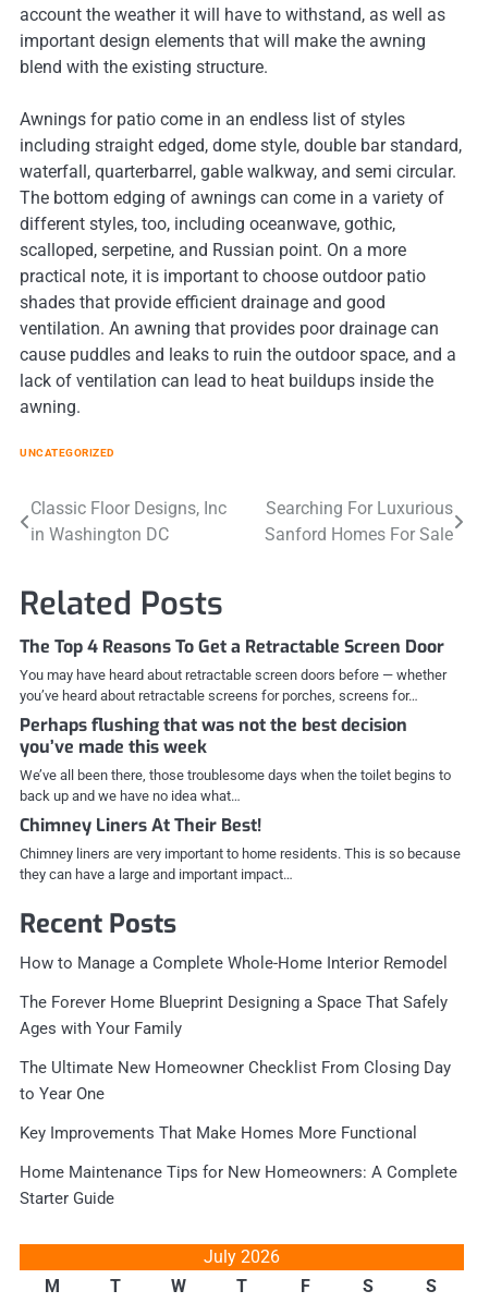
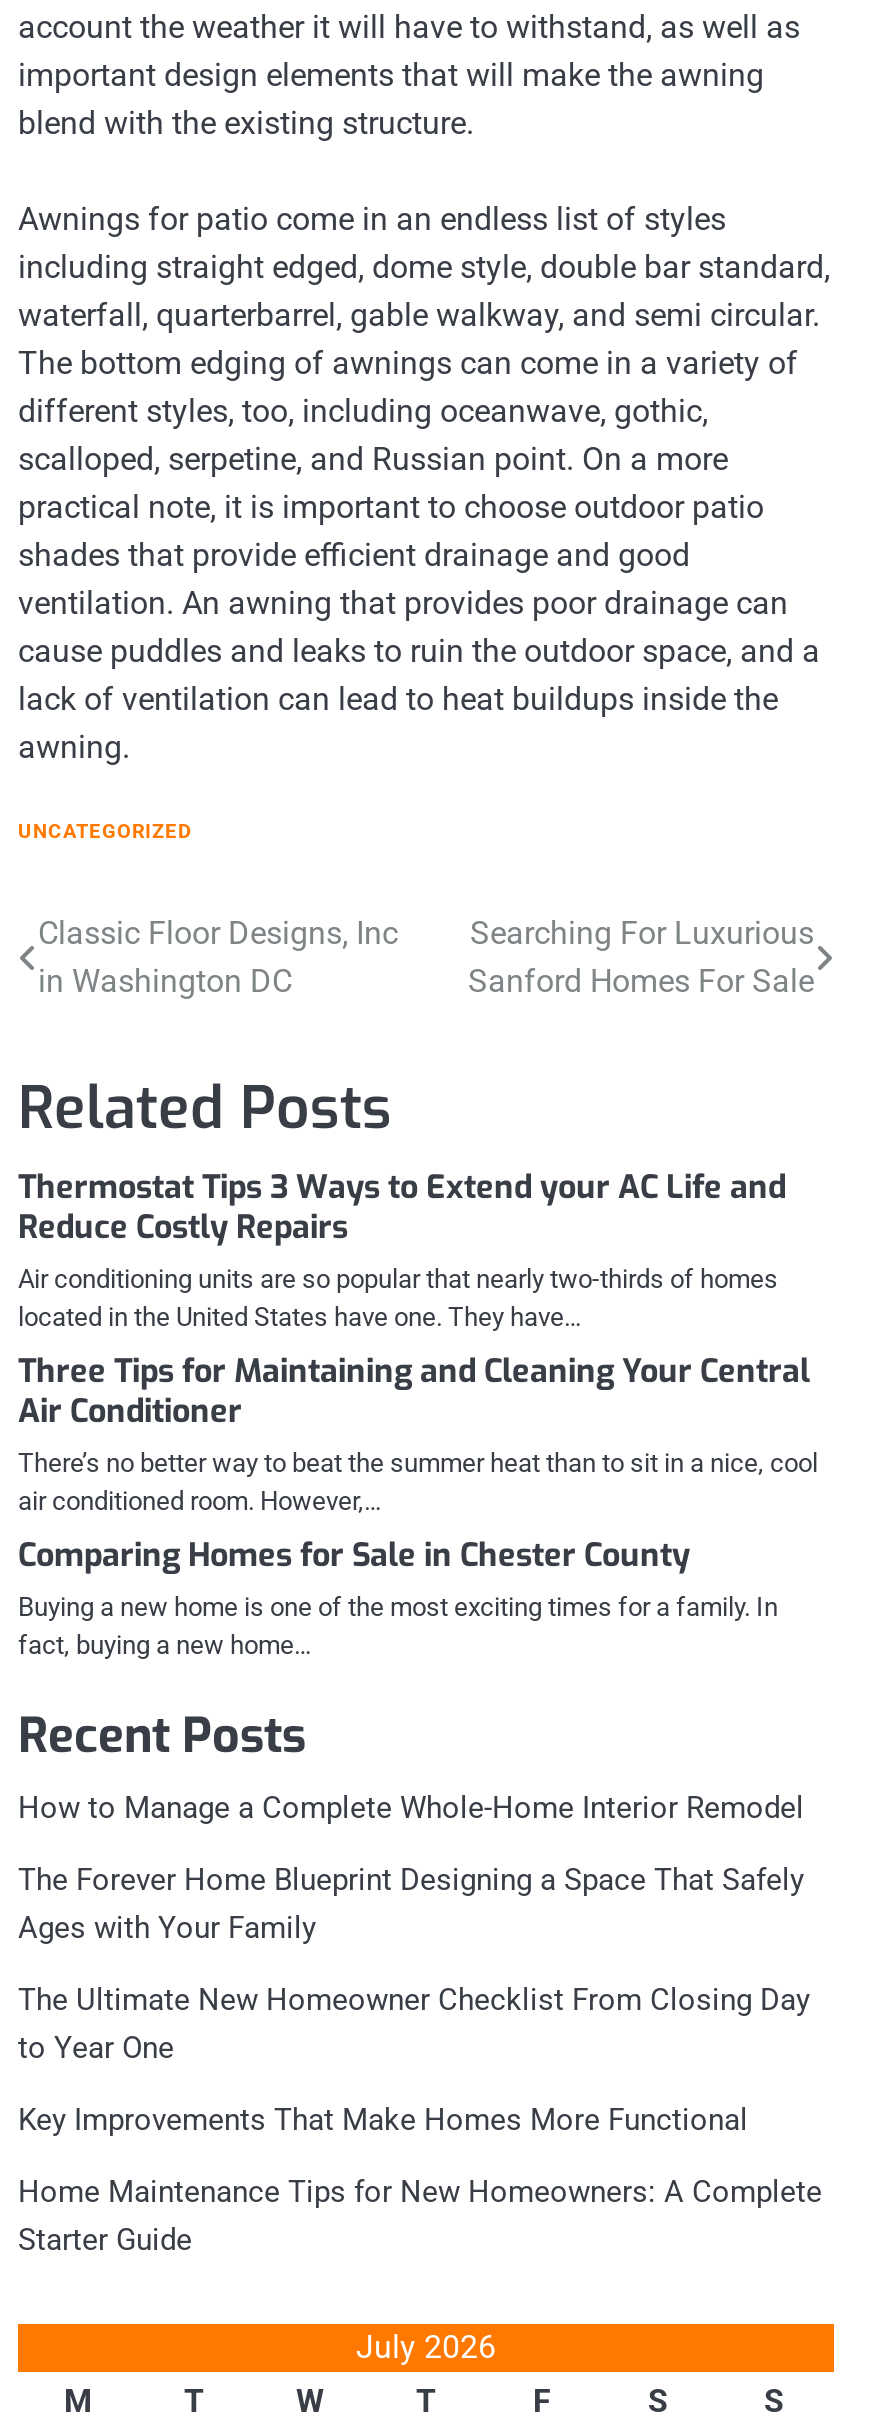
- The Top 4 Reasons To Get a Retractable Screen Door
- You may have heard about retractable screen doors before — whether
- you’ve heard about retractable screens for porches, screens for…
- Perhaps flushing that was not the best decision
- you’ve made this week
- We’ve all been there, those troublesome days when the toilet begins to
- back up and we have no idea what…
- Chimney Liners At Their Best!
- Chimney liners are very important to home residents. This is so because
- they can have a large and important impact…
+ Thermostat Tips 3 Ways to Extend your AC Life and
+ Reduce Costly Repairs
+ Air conditioning units are so popular that nearly two-thirds of homes
+ located in the United States have one. They have…
+ Three Tips for Maintaining and Cleaning Your Central
+ Air Conditioner
+ There’s no better way to beat the summer heat than to sit in a nice, cool
+ air conditioned room. However,…
+ Comparing Homes for Sale in Chester County
+ Buying a new home is one of the most exciting times for a family. In
+ fact, buying a new home…
